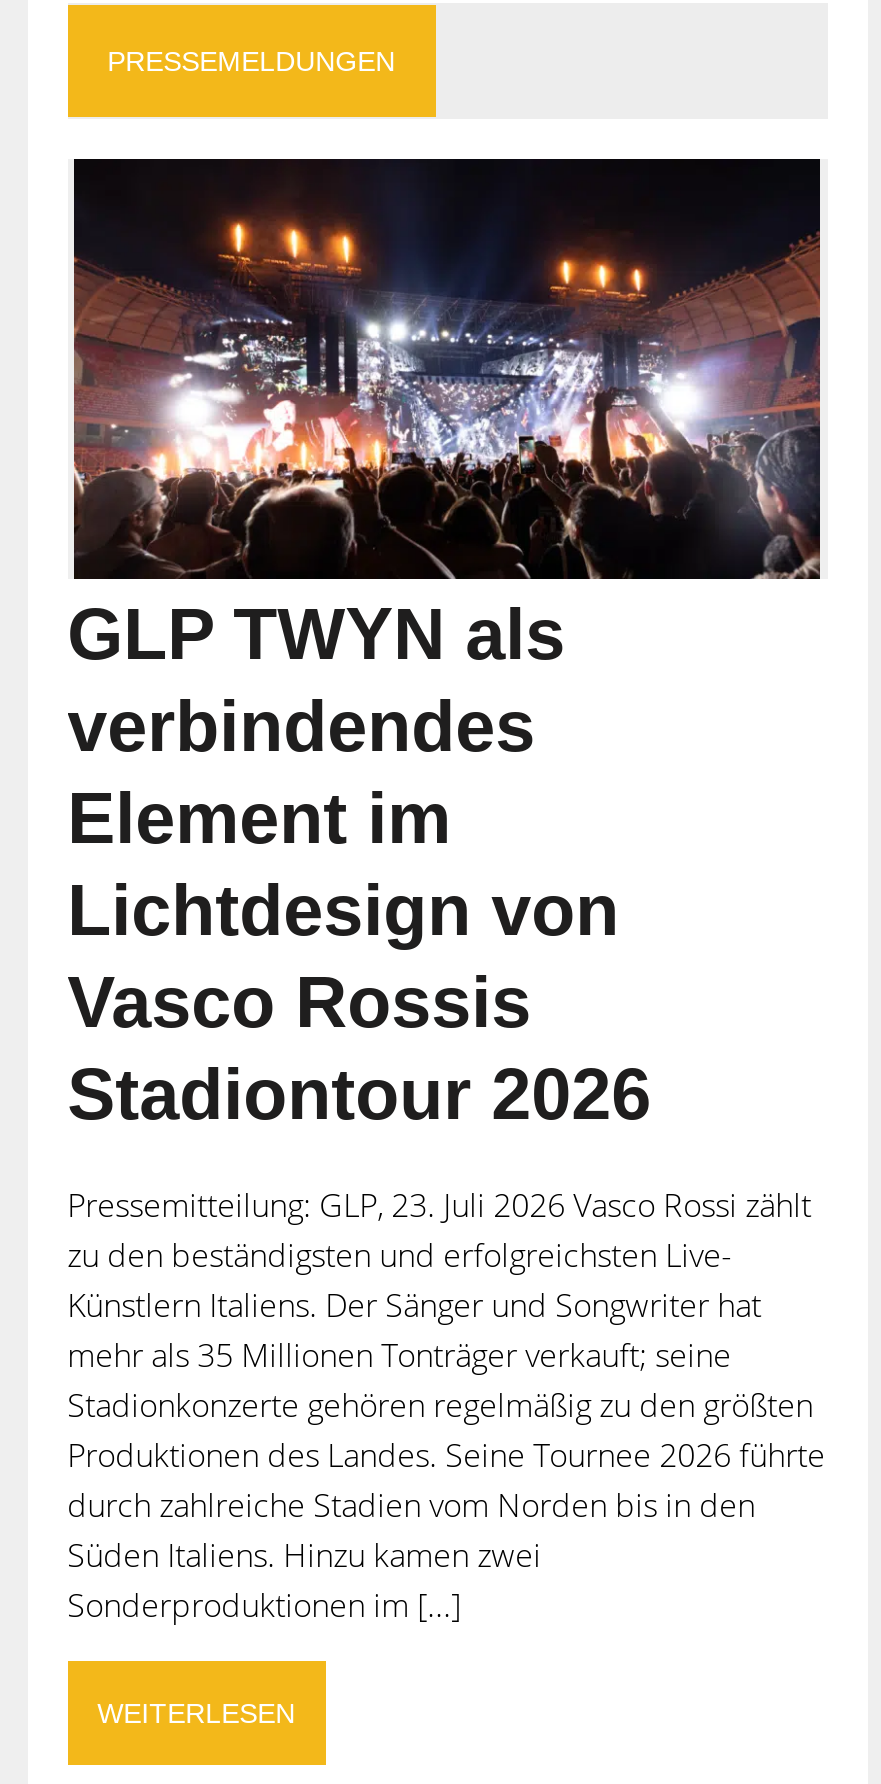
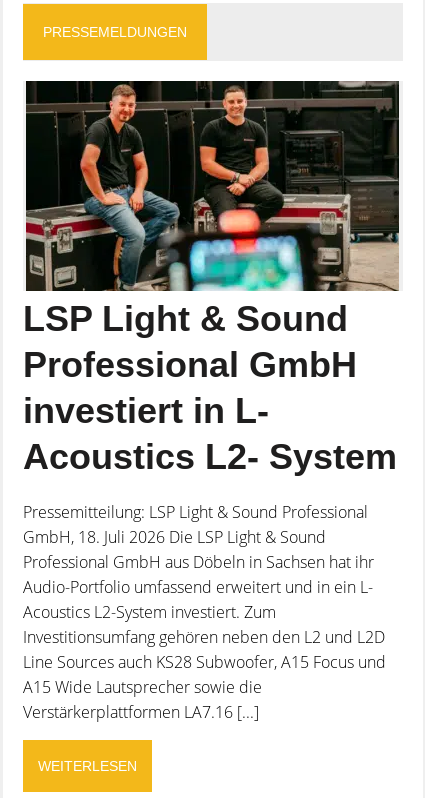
- [image]
- GLP TWYN als
- verbindendes
- Element im
- Lichtdesign von
- Vasco Rossis
- Stadiontour 2026
+ [image]
+ LSP Light & Sound
+ Professional GmbH
+ investiert in L-
+ Acoustics L2- System

- Pressemitteilung: GLP, 23. Juli 2026 Vasco Rossi zählt
- zu den beständigsten und erfolgreichsten Live-
- Künstlern Italiens. Der Sänger und Songwriter hat
- mehr als 35 Millionen Tonträger verkauft; seine
- Stadionkonzerte gehören regelmäßig zu den größten
- Produktionen des Landes. Seine Tournee 2026 führte
- durch zahlreiche Stadien vom Norden bis in den
- Süden Italiens. Hinzu kamen zwei
- Sonderproduktionen im [...]
+ Pressemitteilung: LSP Light & Sound Professional
+ GmbH, 18. Juli 2026 Die LSP Light & Sound
+ Professional GmbH aus Döbeln in Sachsen hat ihr
+ Audio-Portfolio umfassend erweitert und in ein L-
+ Acoustics L2-System investiert. Zum
+ Investitionsumfang gehören neben den L2 und L2D
+ Line Sources auch KS28 Subwoofer, A15 Focus und
+ A15 Wide Lautsprecher sowie die
+ Verstärkerplattformen LA7.16 [...]
